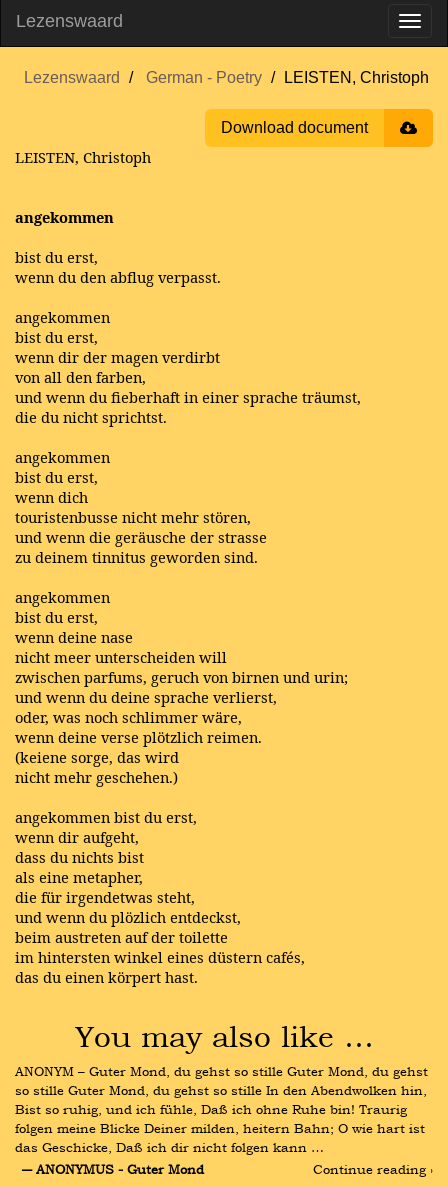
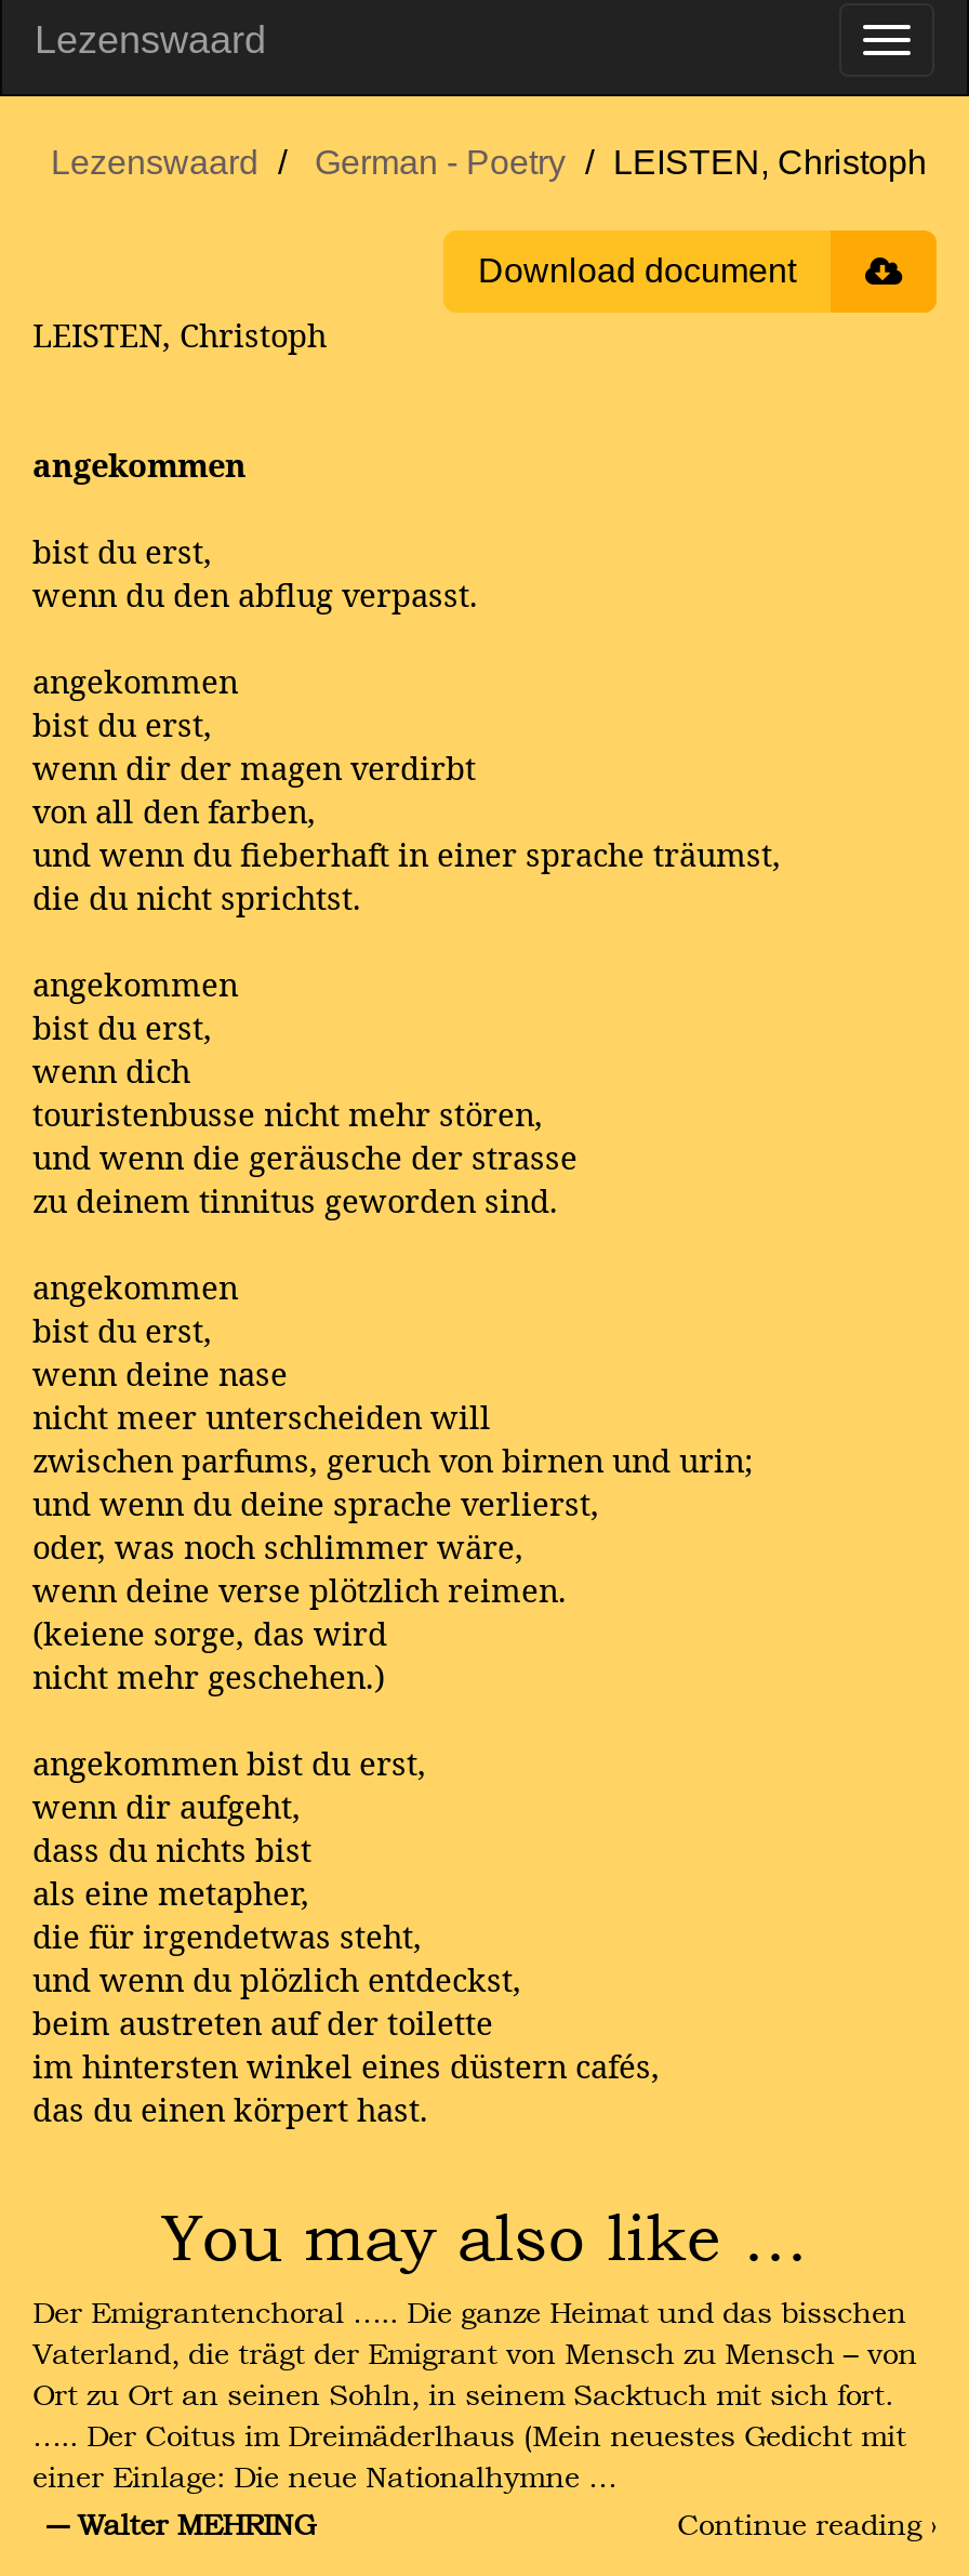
- ANONYM – Guter Mond, du gehst so stille Guter Mond, du gehst
- so stille Guter Mond, du gehst so stille In den Abendwolken hin,
- Bist so ruhig, und ich fühle, Daß ich ohne Ruhe bin! Traurig
- folgen meine Blicke Deiner milden, heitern Bahn; O wie hart ist
- das Geschicke, Daß ich dir nicht folgen kann …
- ― ANONYMUS - Guter Mond
+ Der Emigrantenchoral ….. Die ganze Heimat und das bisschen
+ Vaterland, die trägt der Emigrant von Mensch zu Mensch – von
+ Ort zu Ort an seinen Sohln, in seinem Sacktuch mit sich fort.
+ ….. Der Coitus im Dreimäderlhaus (Mein neuestes Gedicht mit
+ einer Einlage: Die neue Nationalhymne …
+ ― Walter MEHRING
